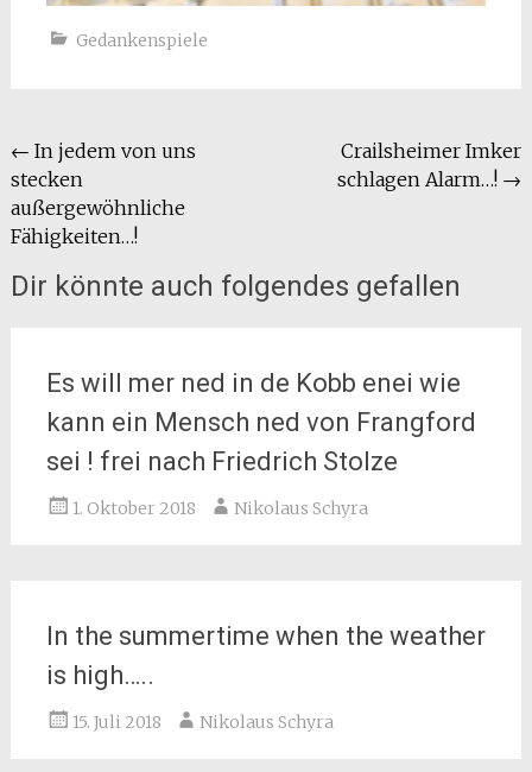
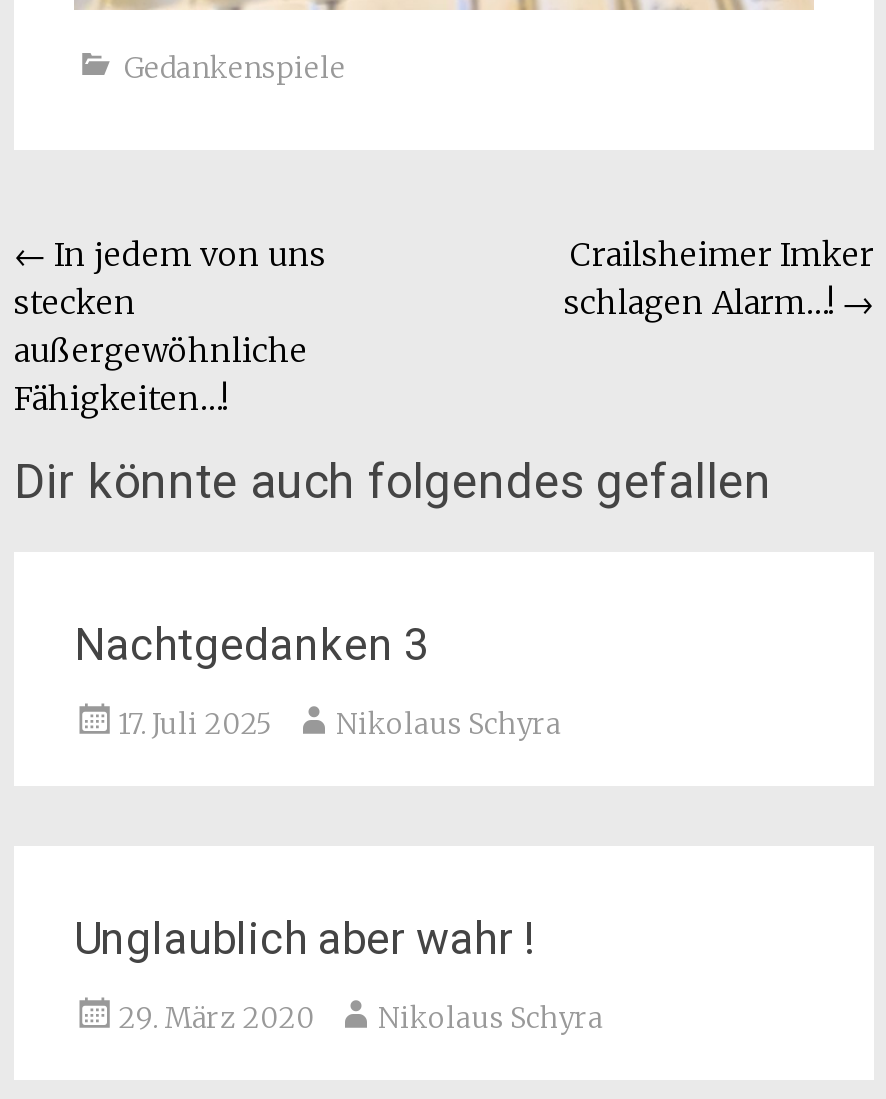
- Es will mer ned in de Kobb enei wie
- kann ein Mensch ned von Frangford
- sei ! frei nach Friedrich Stolze
+ Nachtgedanken 3

- 1. Oktober 2018 Nikolaus Schyra
+ 17. Juli 2025 Nikolaus Schyra

- In the summertime when the weather
- is high…..
+ Unglaublich aber wahr !

- 15. Juli 2018 Nikolaus Schyra
+ 29. März 2020 Nikolaus Schyra
